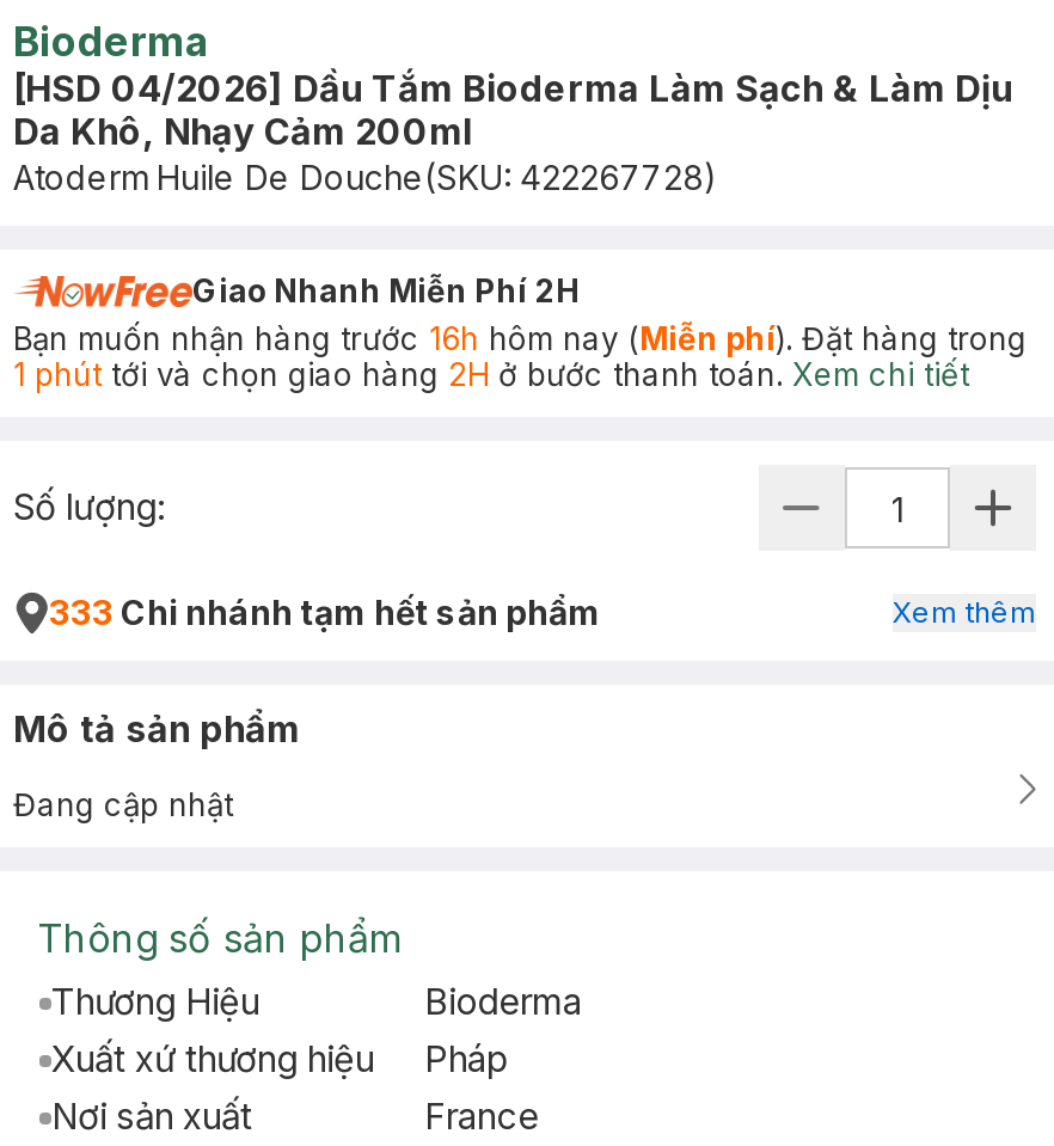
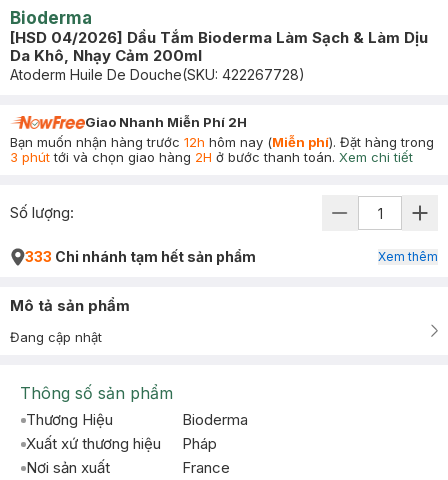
- Bạn muốn nhận hàng trước 16h hôm nay (Miễn phí). Đặt hàng trong
+ Bạn muốn nhận hàng trước 12h hôm nay (Miễn phí). Đặt hàng trong

- 1 phút tới và chọn giao hàng 2H ở bước thanh toán. Xem chi tiết
+ 3 phút tới và chọn giao hàng 2H ở bước thanh toán. Xem chi tiết
